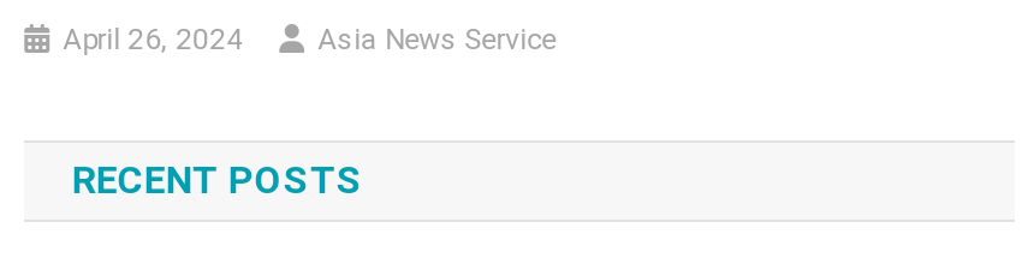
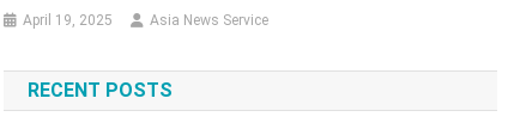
- April 26, 2024
+ April 19, 2025
